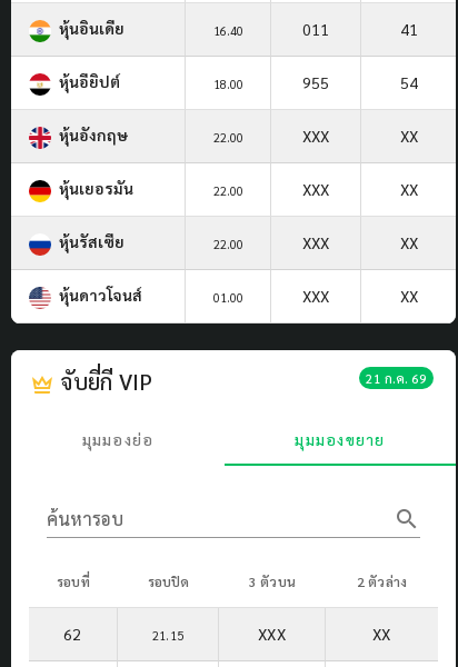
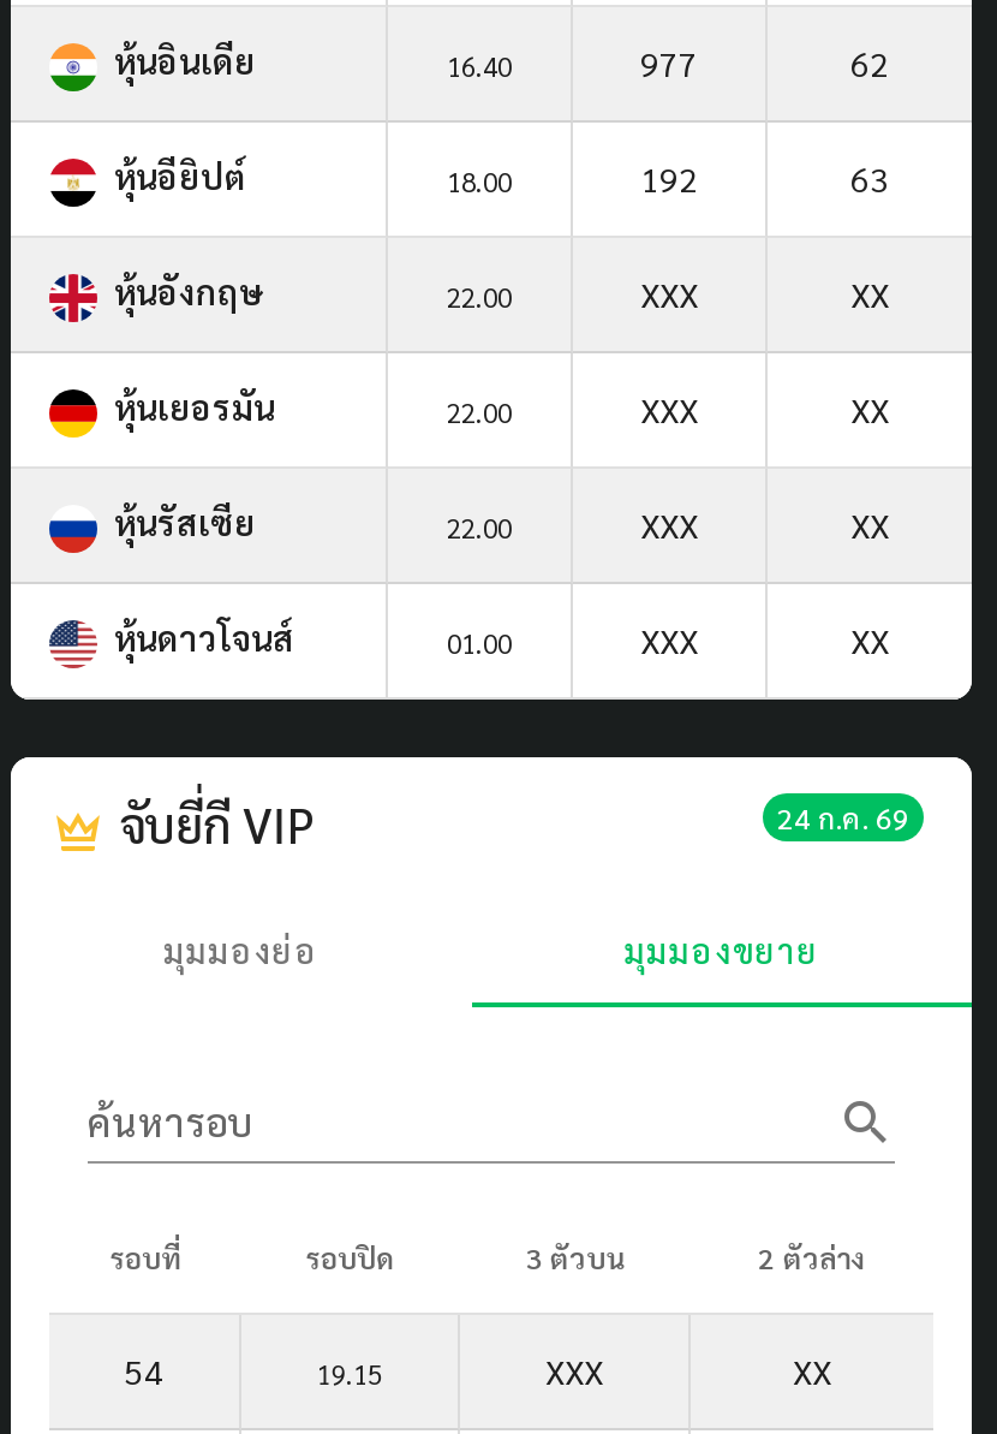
- 011
+ 977

- 41
+ 62

- 955
+ 192

- 54
+ 63

- 21 ก.ค. 69
+ 24 ก.ค. 69

- 62
+ 54

- 21.15
+ 19.15
